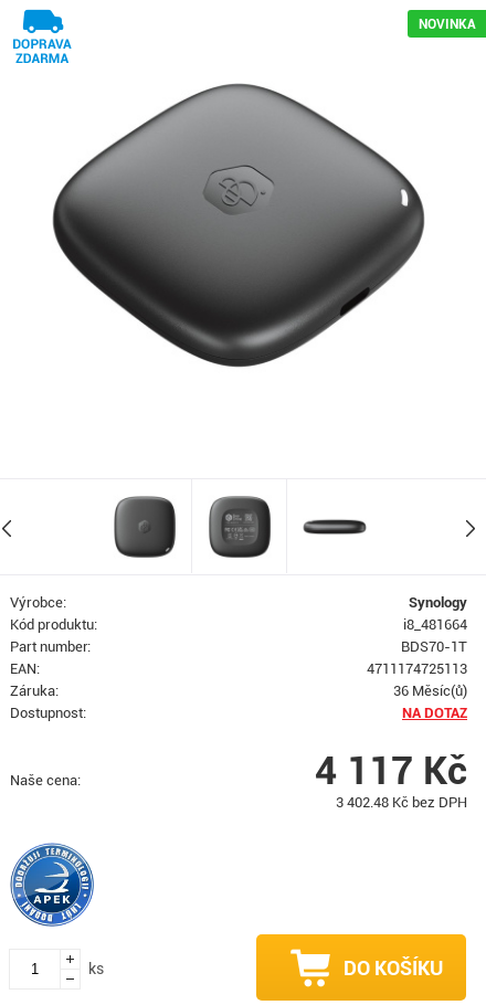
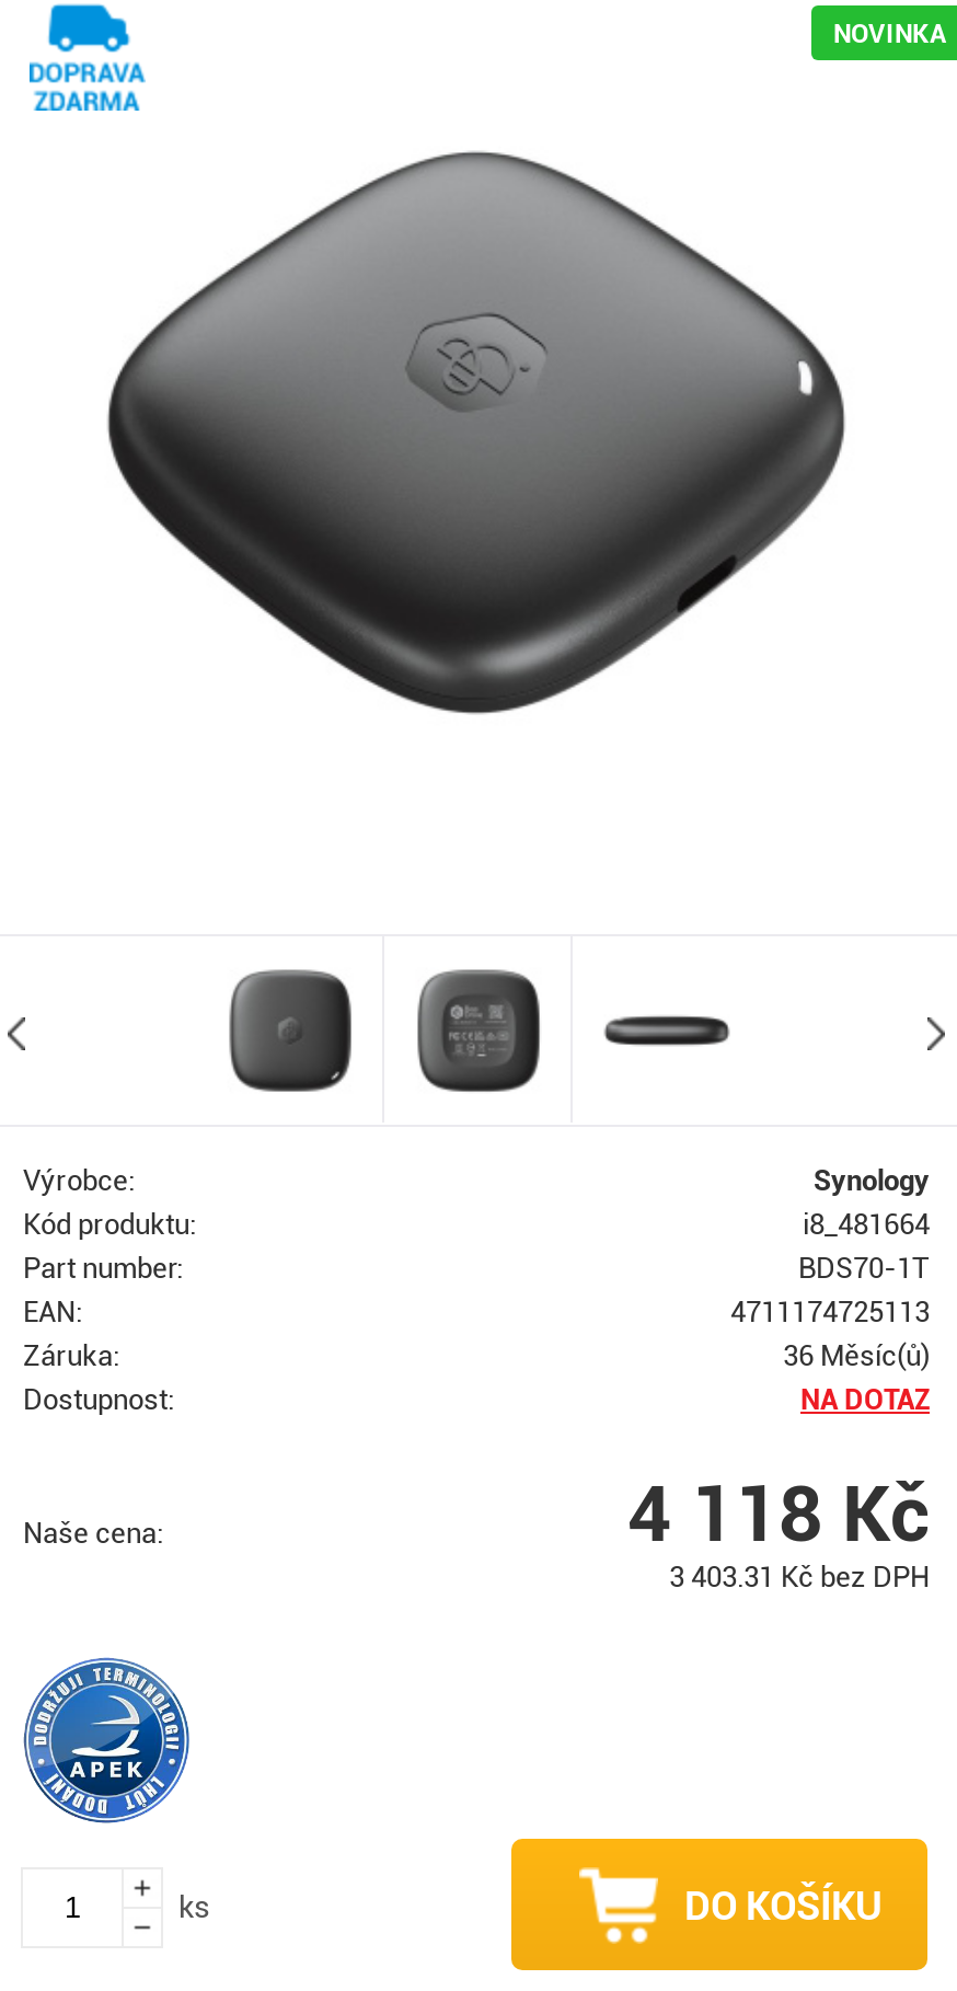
- 4 117 Kč
+ 4 118 Kč

- 3 402.48 Kč bez DPH
+ 3 403.31 Kč bez DPH
